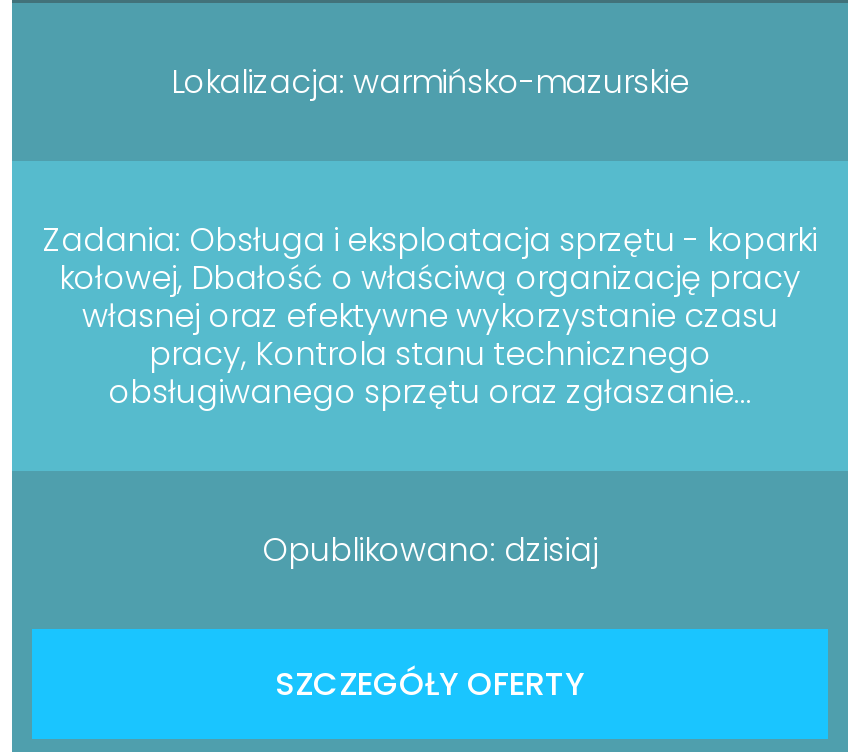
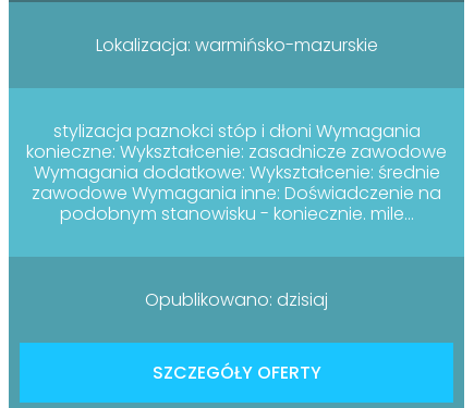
- Zadania: Obsługa i eksploatacja sprzętu - koparki
- kołowej, Dbałość o właściwą organizację pracy
- własnej oraz efektywne wykorzystanie czasu
- pracy, Kontrola stanu technicznego
- obsługiwanego sprzętu oraz zgłaszanie...
+ stylizacja paznokci stóp i dłoni Wymagania
+ konieczne: Wykształcenie: zasadnicze zawodowe
+ Wymagania dodatkowe: Wykształcenie: średnie
+ zawodowe Wymagania inne: Doświadczenie na
+ podobnym stanowisku - koniecznie. mile...
